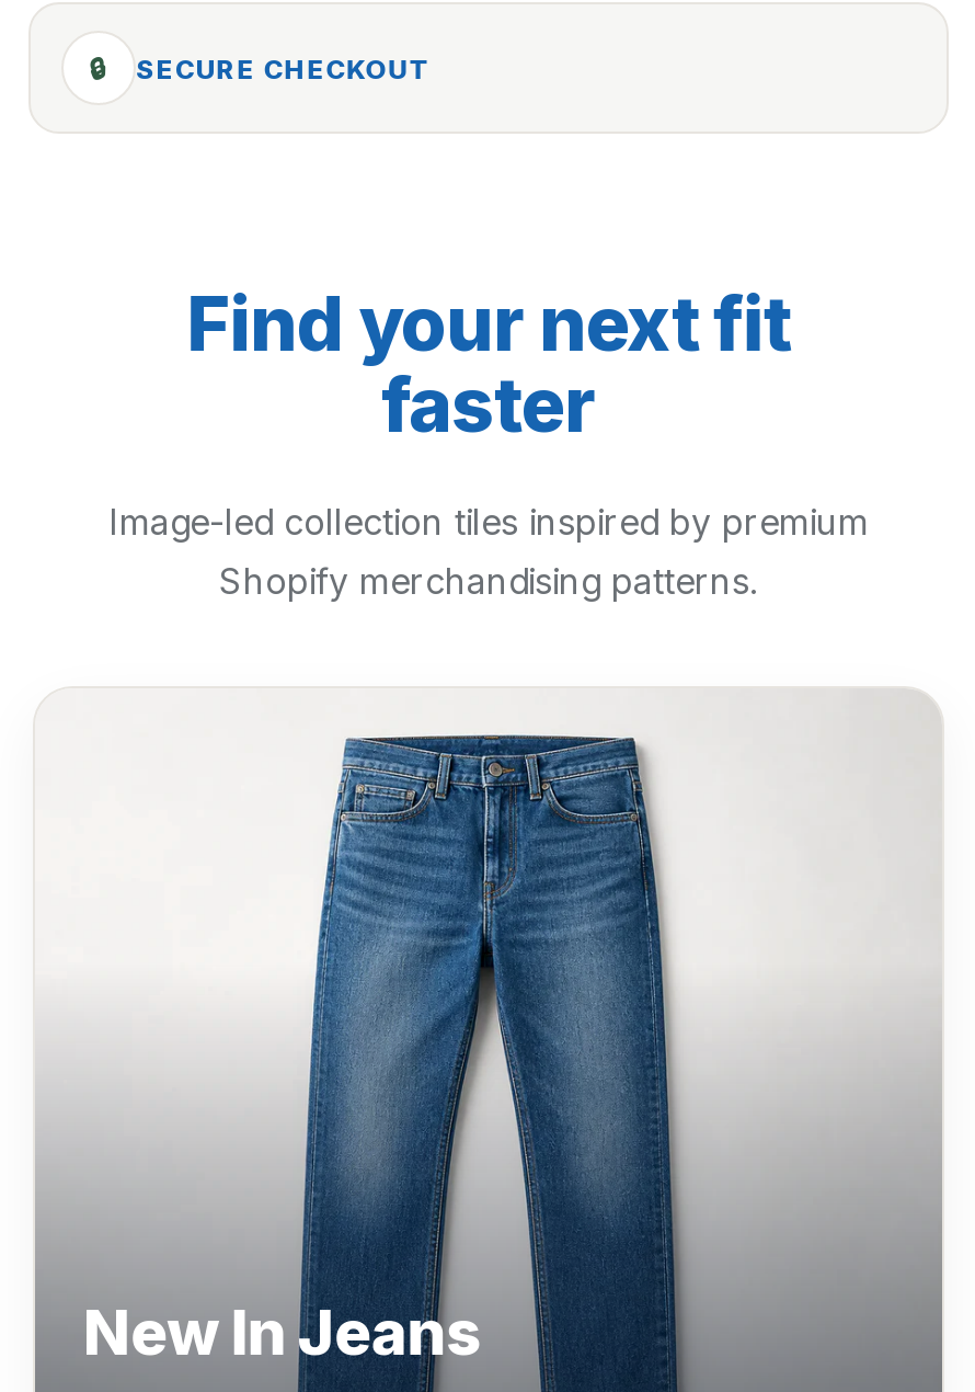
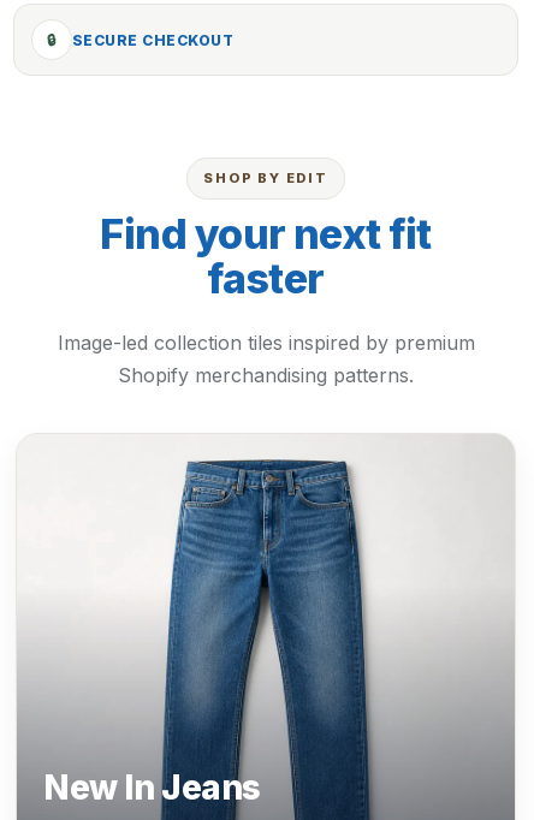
+ SHOP BY EDIT
